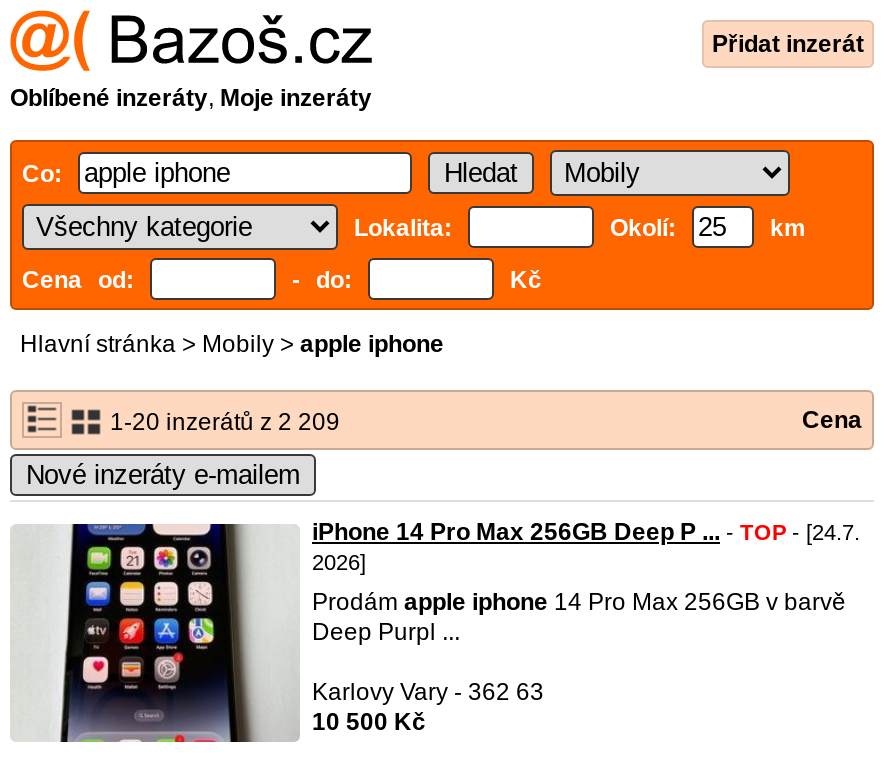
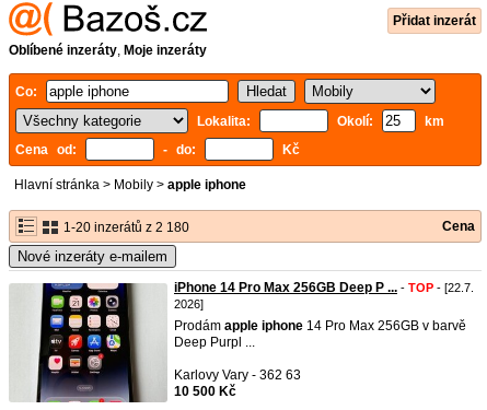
- 1-20 inzerátů z 2 209
+ 1-20 inzerátů z 2 180

- iPhone 14 Pro Max 256GB Deep P ... - TOP - [24.7.
+ iPhone 14 Pro Max 256GB Deep P ... - TOP - [22.7.
